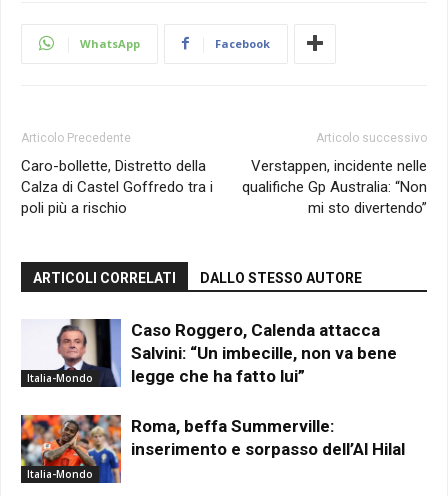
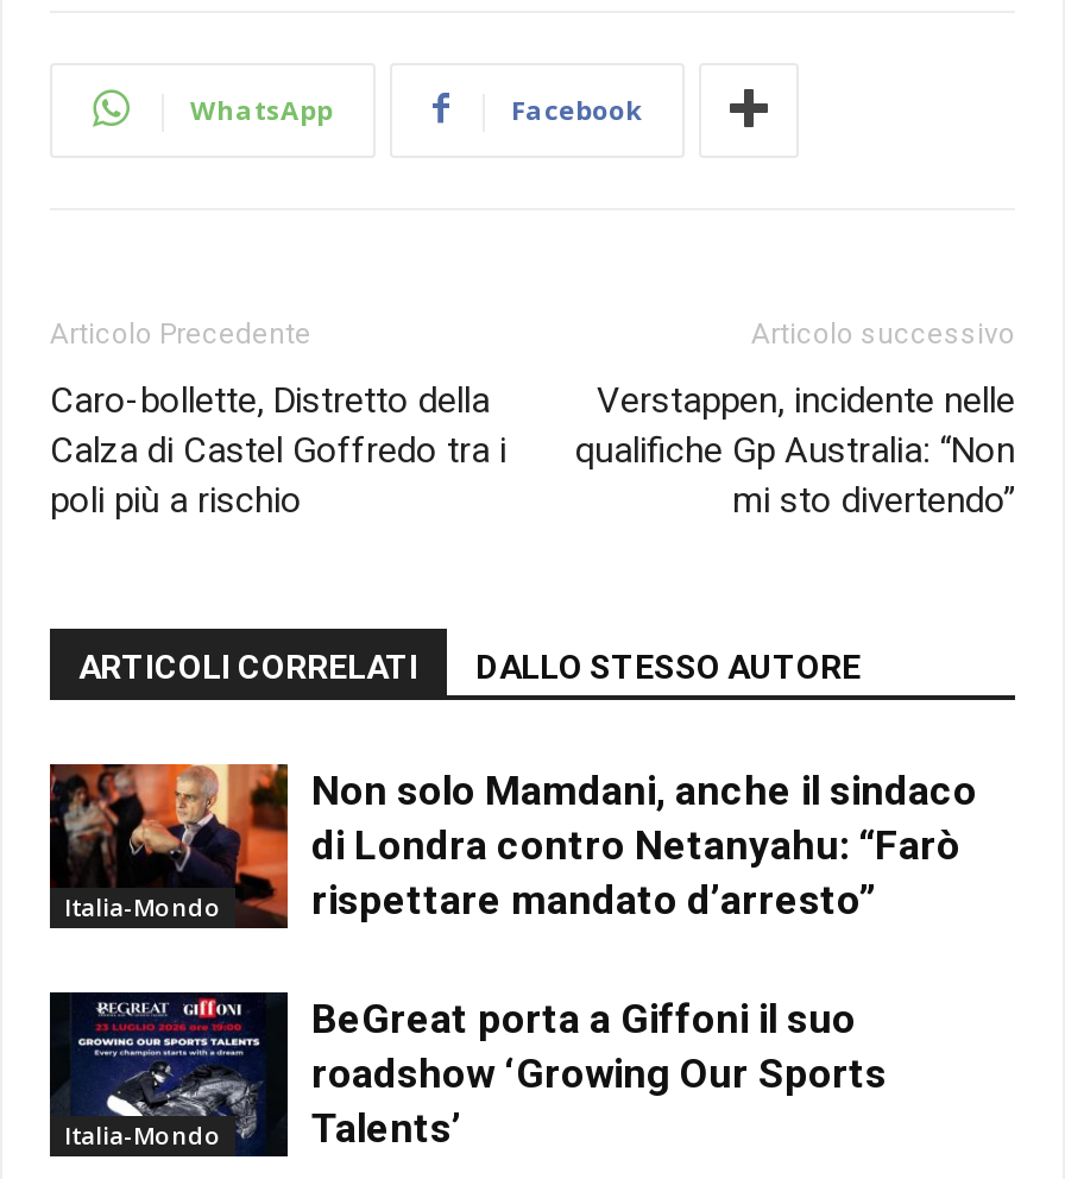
- [image]
- Caso Roggero, Calenda attacca
- Salvini: “Un imbecille, non va bene
- legge che ha fatto lui”
+ [image]
+ Non solo Mamdani, anche il sindaco
+ di Londra contro Netanyahu: “Farò
+ rispettare mandato d’arresto”

- [image]
- Roma, beffa Summerville:
- inserimento e sorpasso dell’Al Hilal
+ [image]
+ BeGreat porta a Giffoni il suo
+ roadshow ‘Growing Our Sports
+ Talents’
